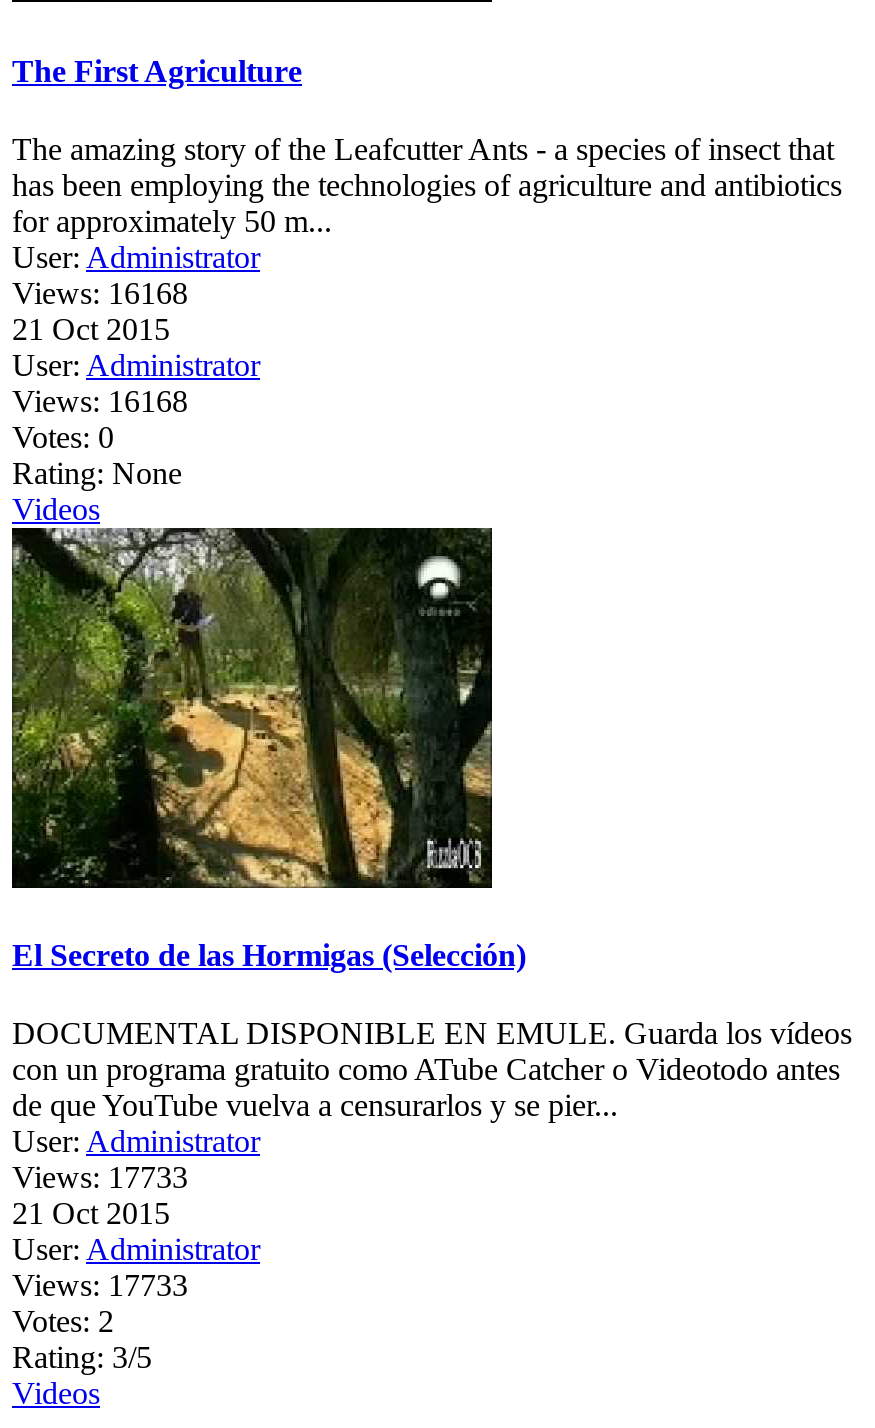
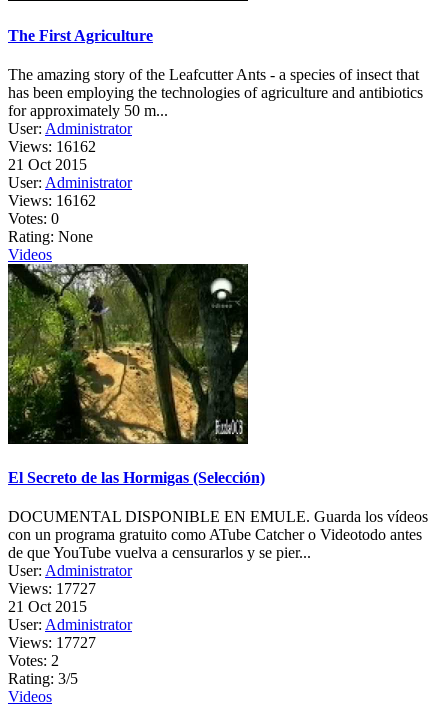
- Views: 16168
+ Views: 16162

- Views: 16168
+ Views: 16162

- Views: 17733
+ Views: 17727

- Views: 17733
+ Views: 17727
